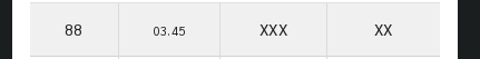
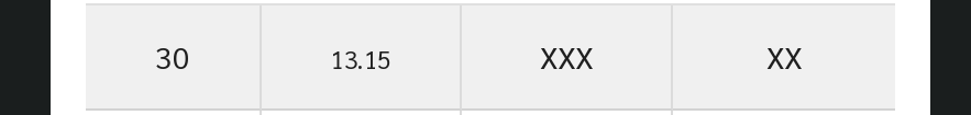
- 88
+ 30

- 03.45
+ 13.15
